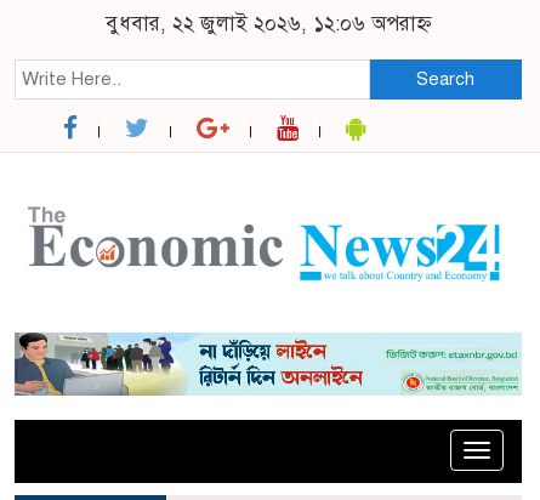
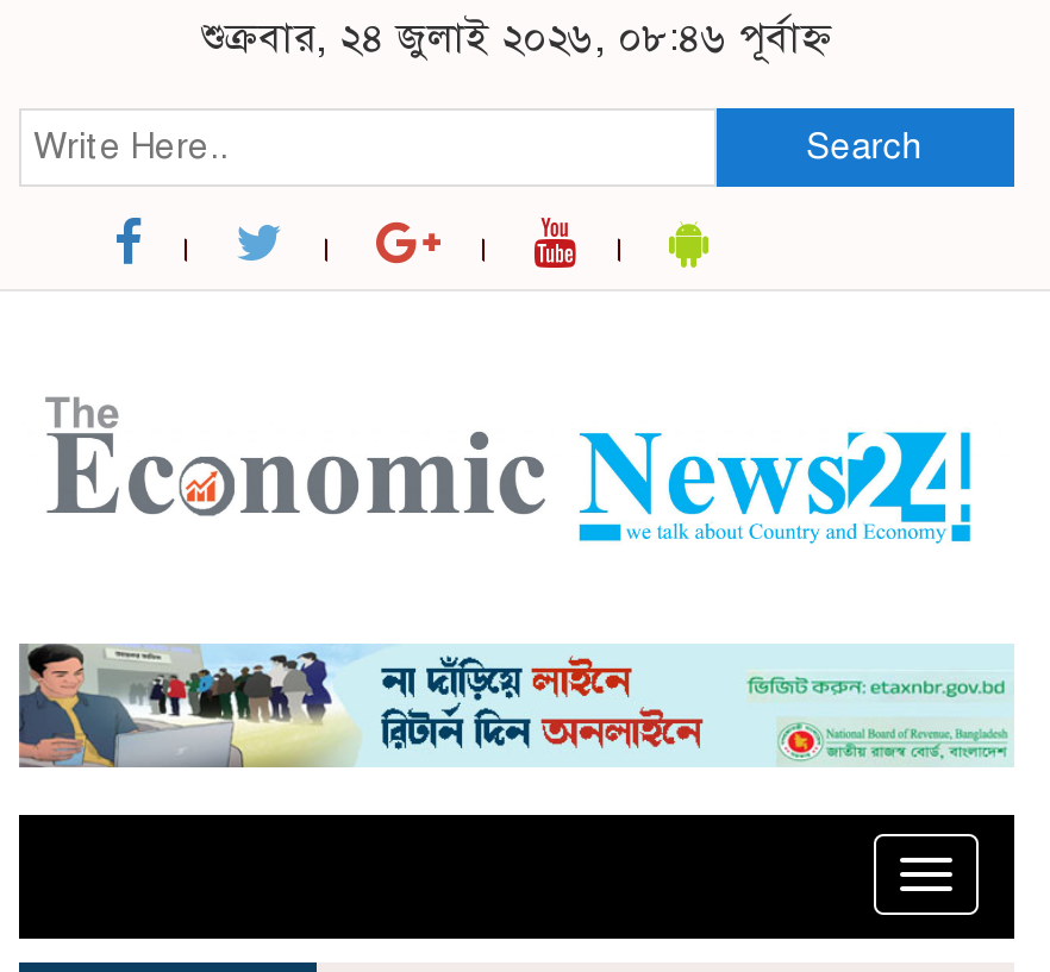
- বুধবার, ২২ জুলাই ২০২৬, ১২:০৬ অপরাহ্ন
+ শুক্রবার, ২৪ জুলাই ২০২৬, ০৮:৪৬ পূর্বাহ্ন
